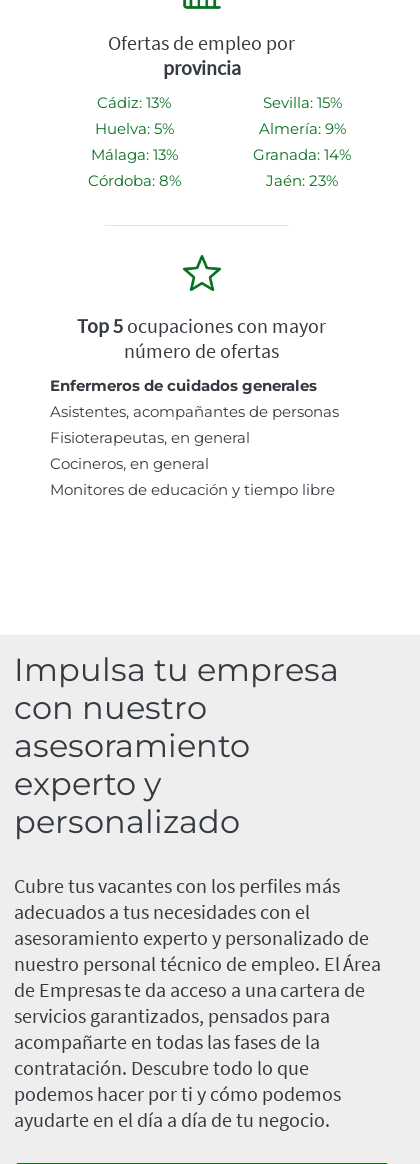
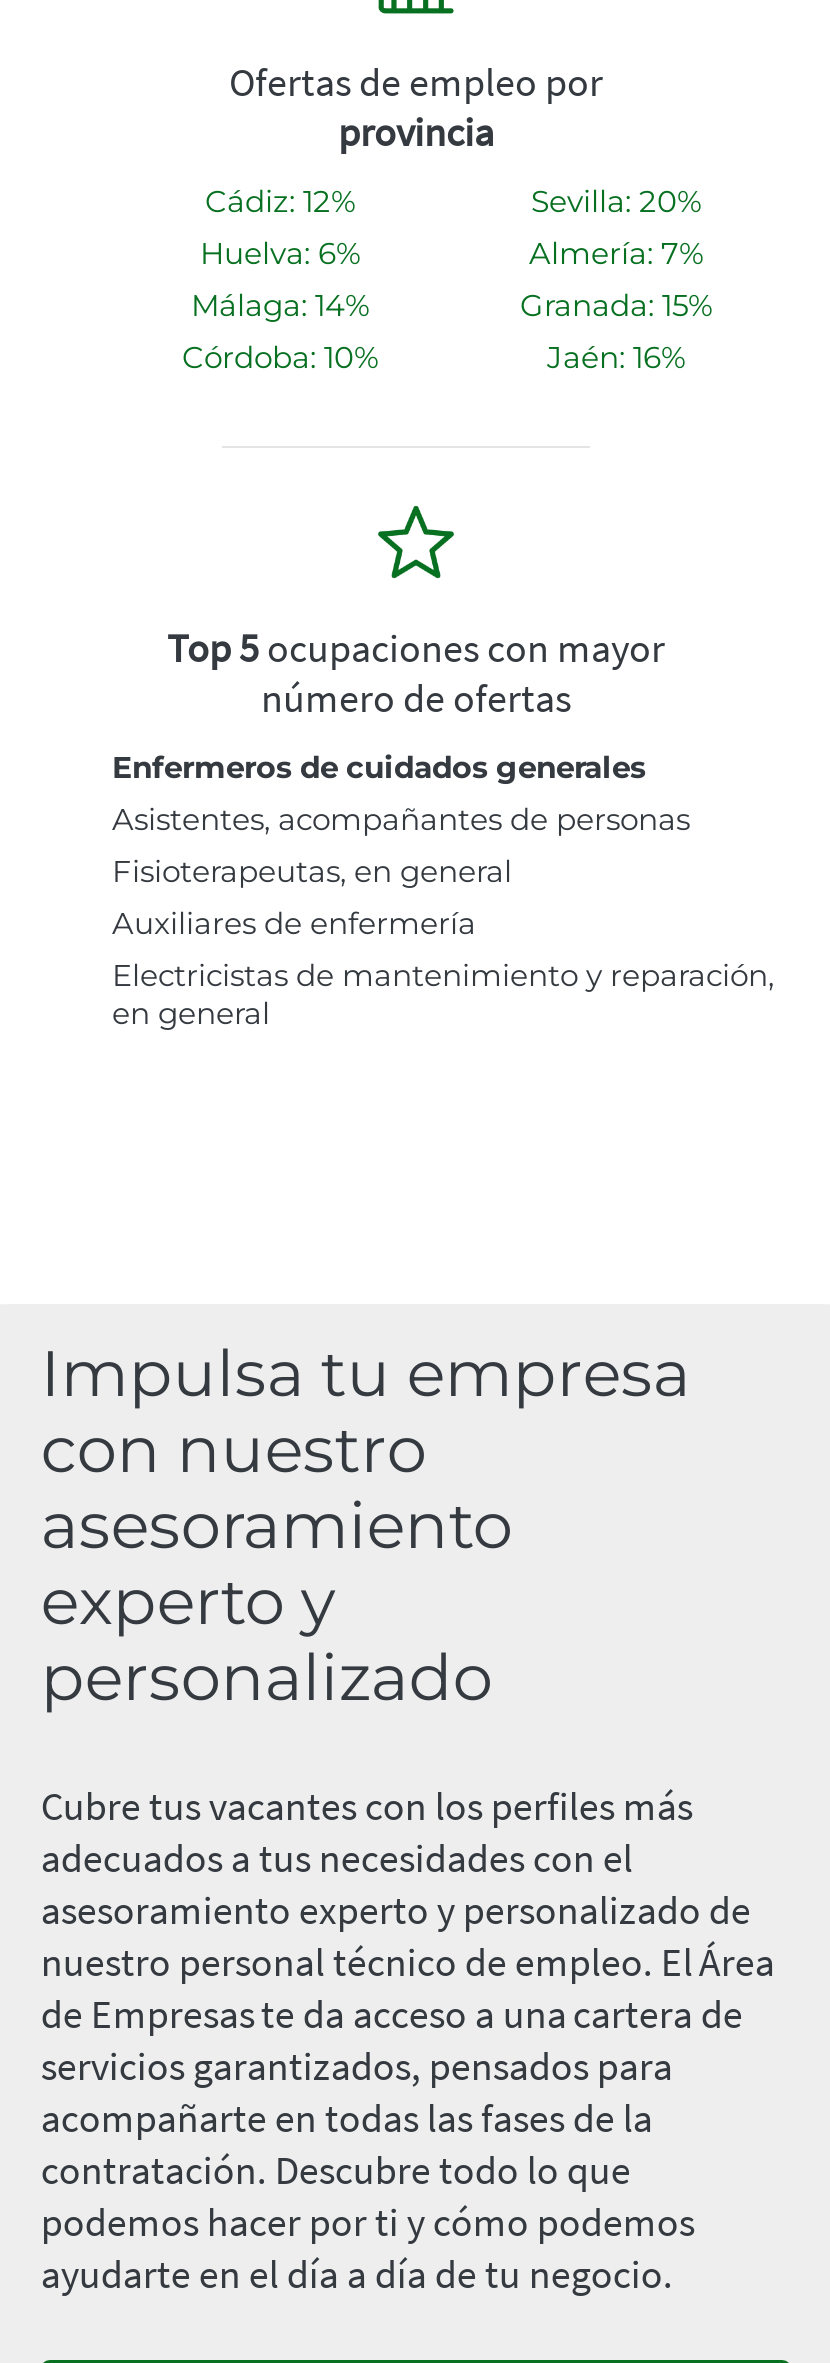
- Cádiz: 13%
+ Cádiz: 12%

- Sevilla: 15%
+ Sevilla: 20%

- Huelva: 5%
+ Huelva: 6%

- Almería: 9%
+ Almería: 7%

- Málaga: 13%
+ Málaga: 14%

- Granada: 14%
+ Granada: 15%

- Córdoba: 8%
+ Córdoba: 10%

- Jaén: 23%
+ Jaén: 16%

- Cocineros, en general
- Monitores de educación y tiempo libre
+ Auxiliares de enfermería
+ Electricistas de mantenimiento y reparación,
+ en general
